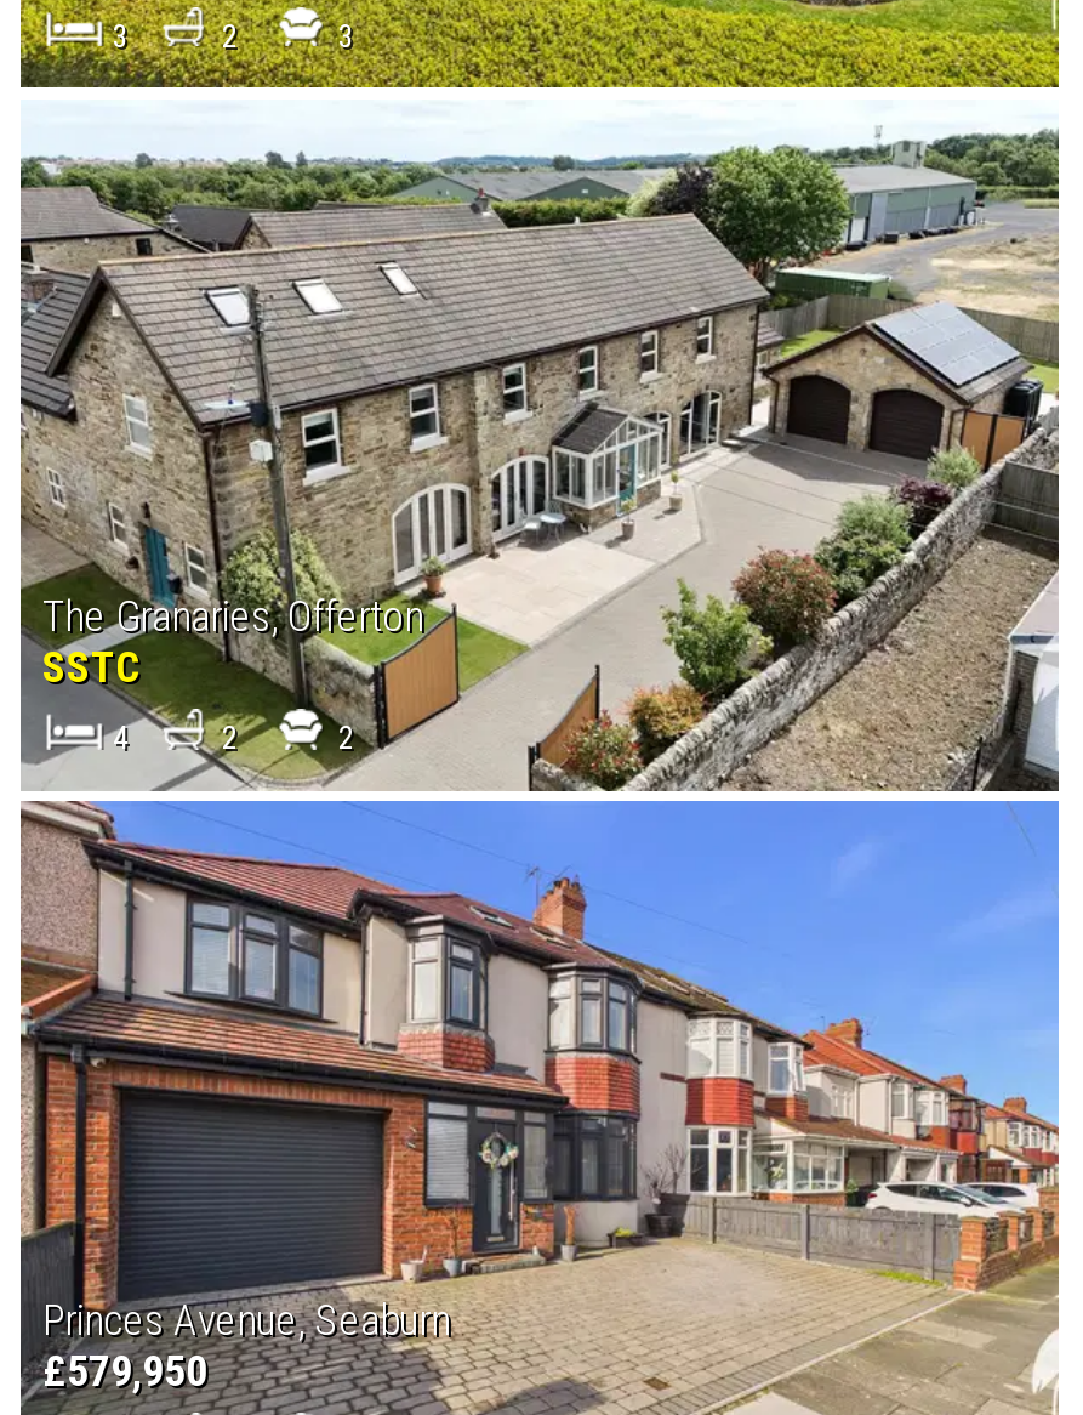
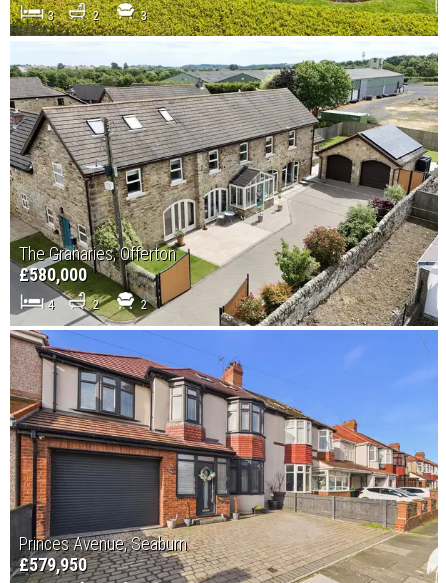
- SSTC
+ £580,000
